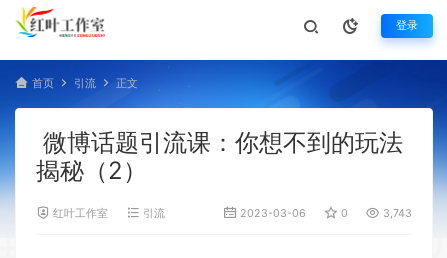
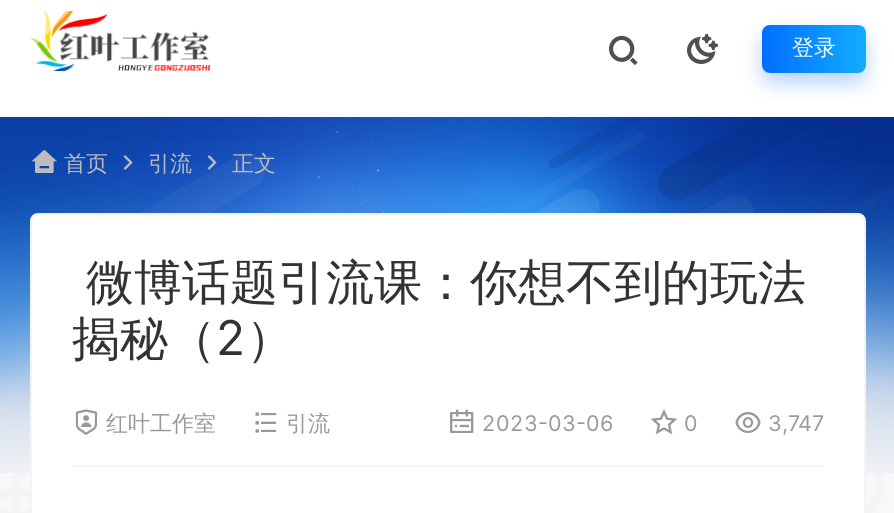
- 3,743
+ 3,747
